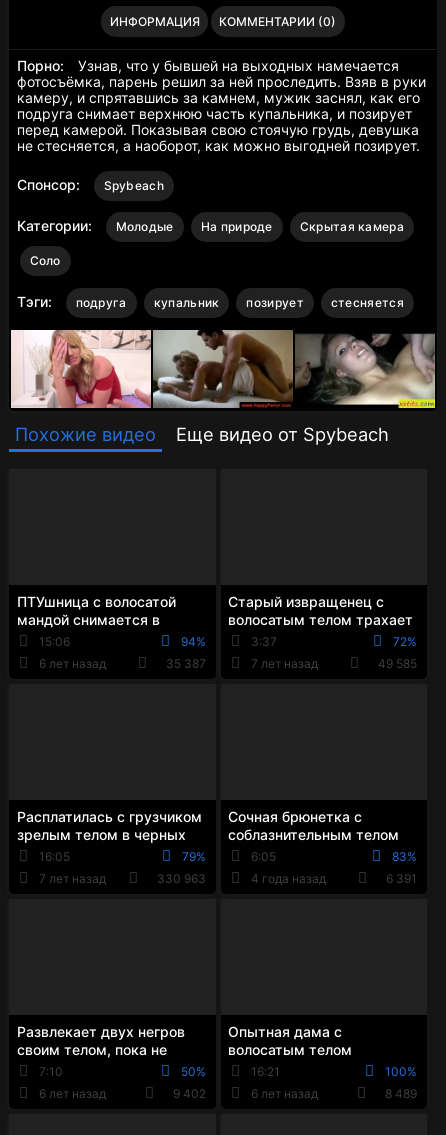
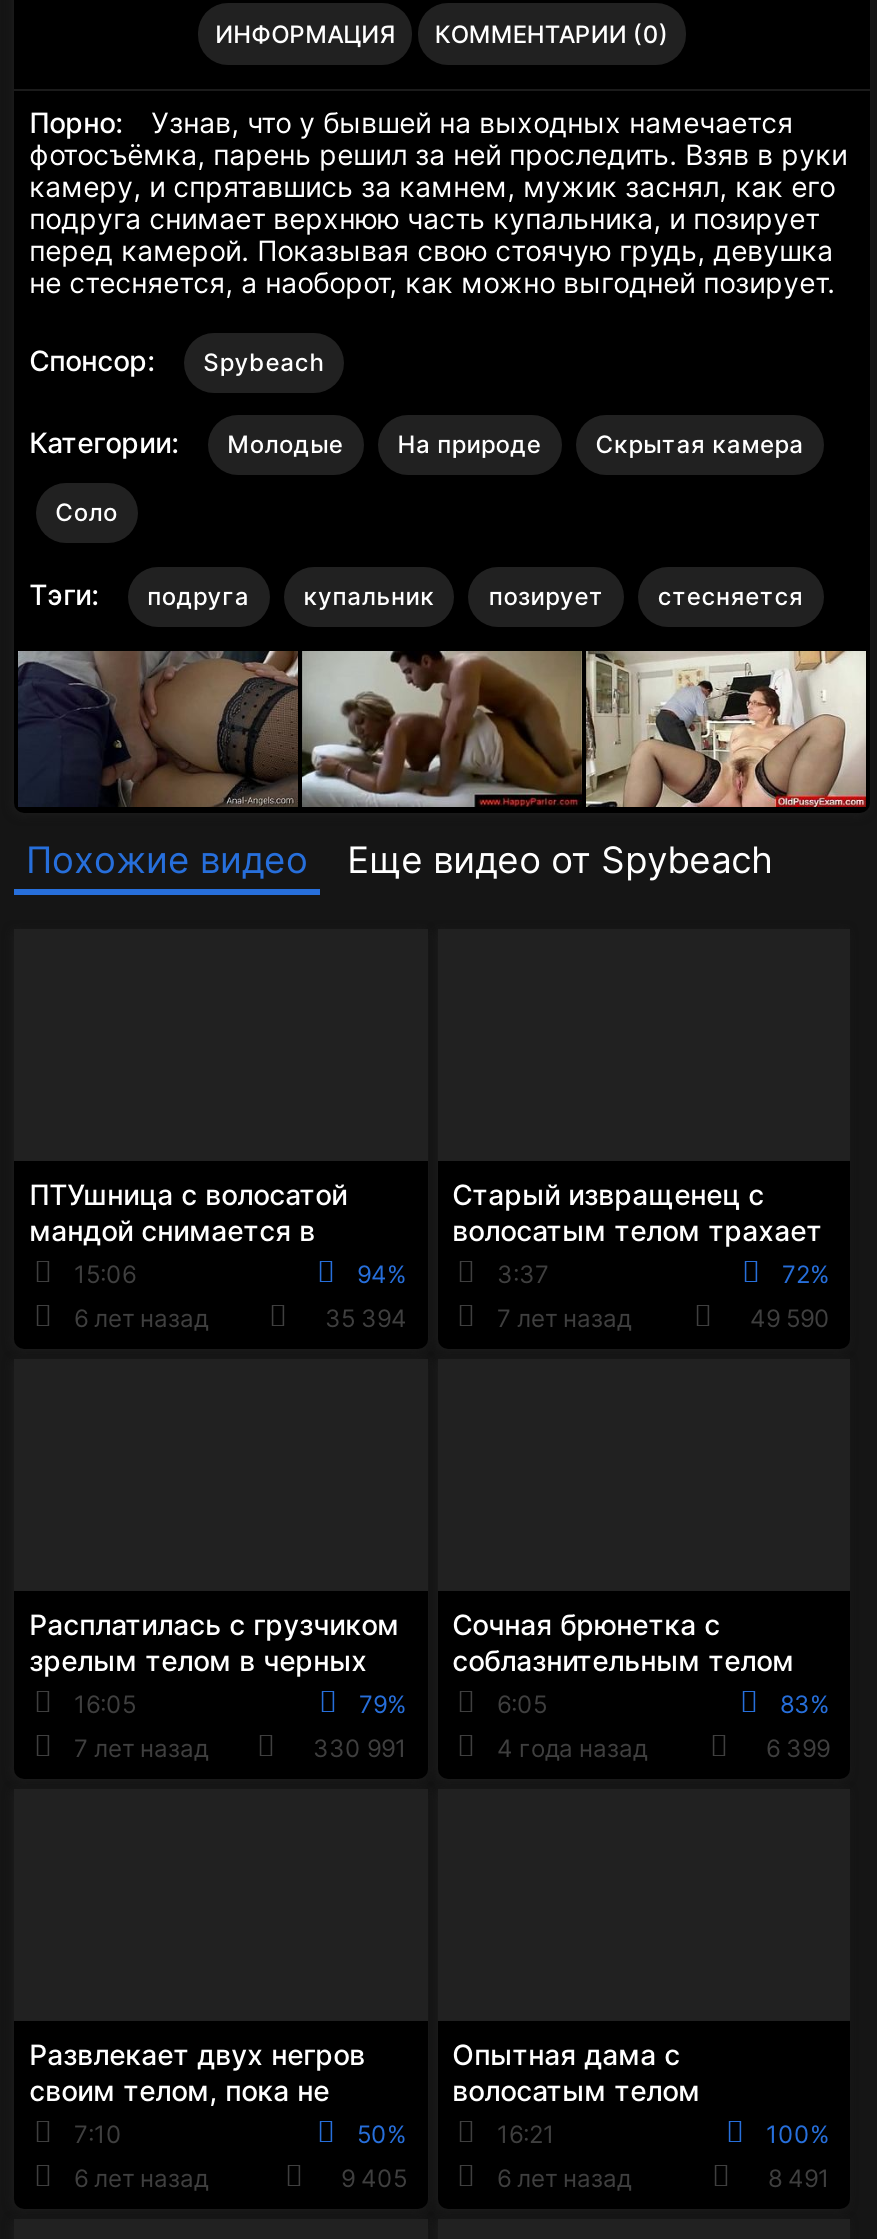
- [image]
+ [image]

- [image]
+ [image]

- 35 387
+ 35 394

- 49 585
+ 49 590

- 330 963
+ 330 991

- 6 391
+ 6 399

- 9 402
+ 9 405

- 8 489
+ 8 491
